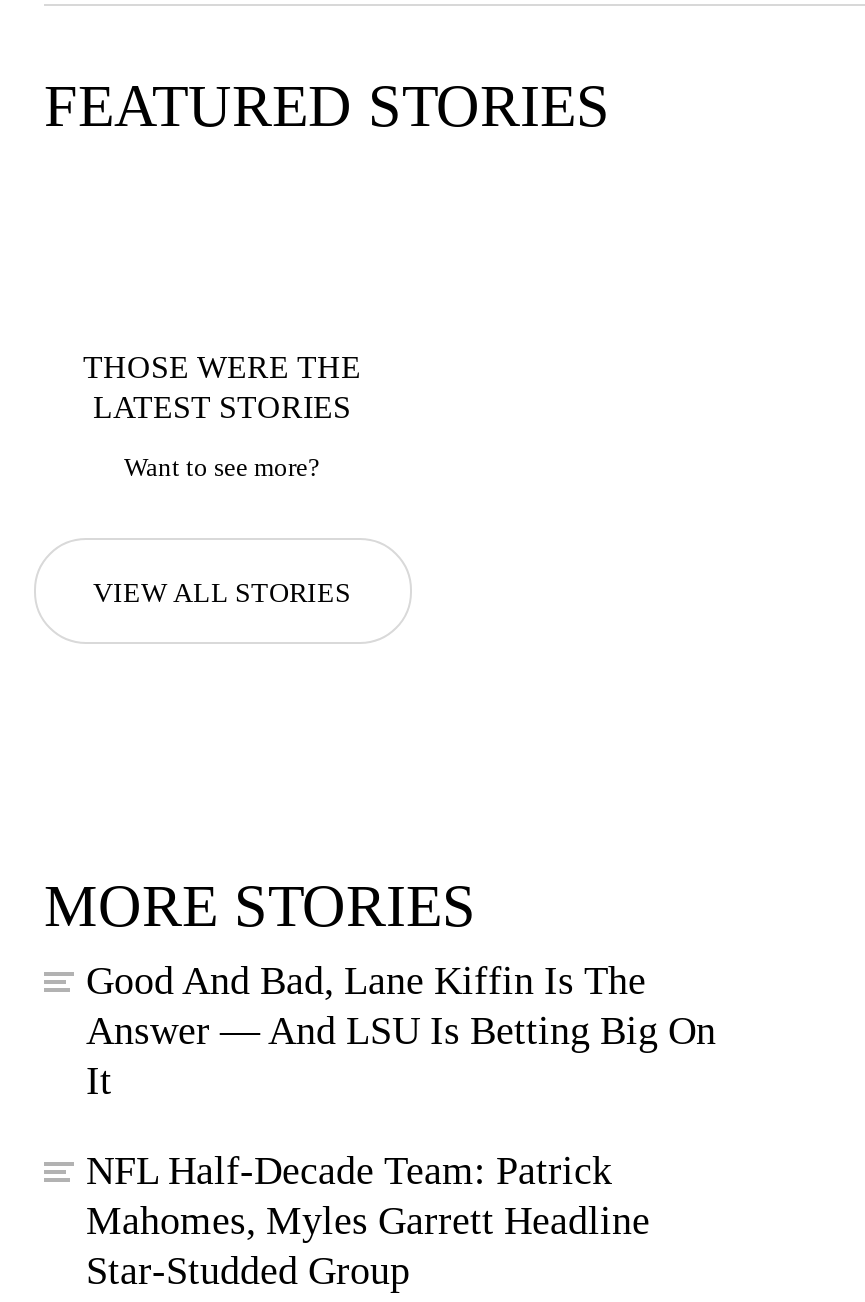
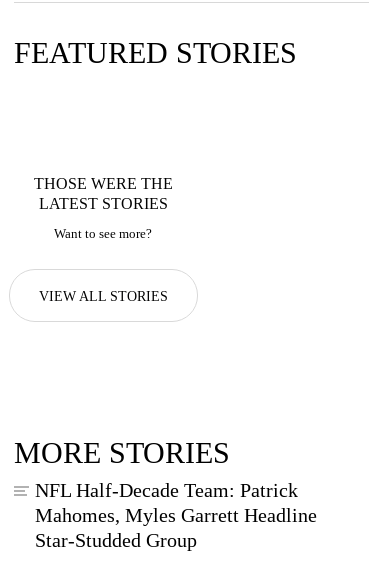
- Good And Bad, Lane Kiffin Is The
- Answer — And LSU Is Betting Big On
- It
